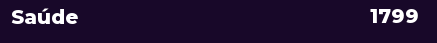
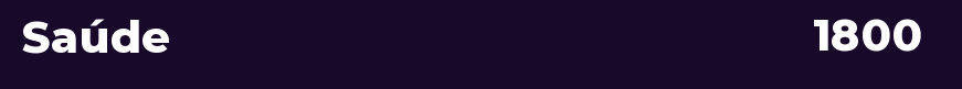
- 1799
+ 1800
